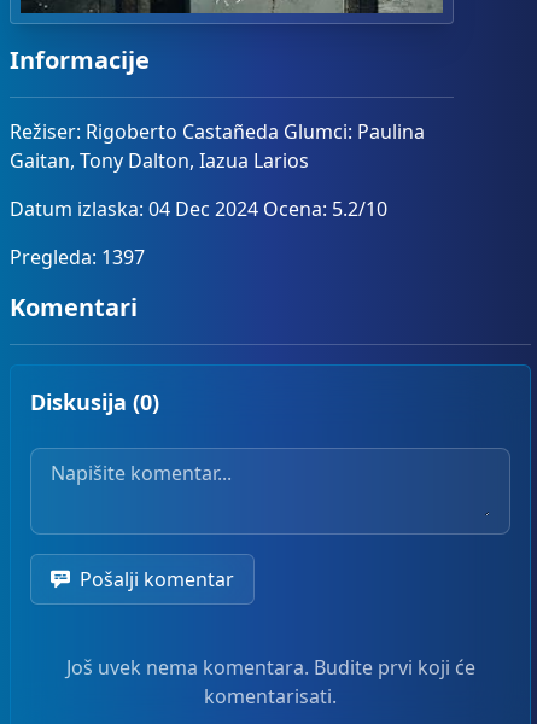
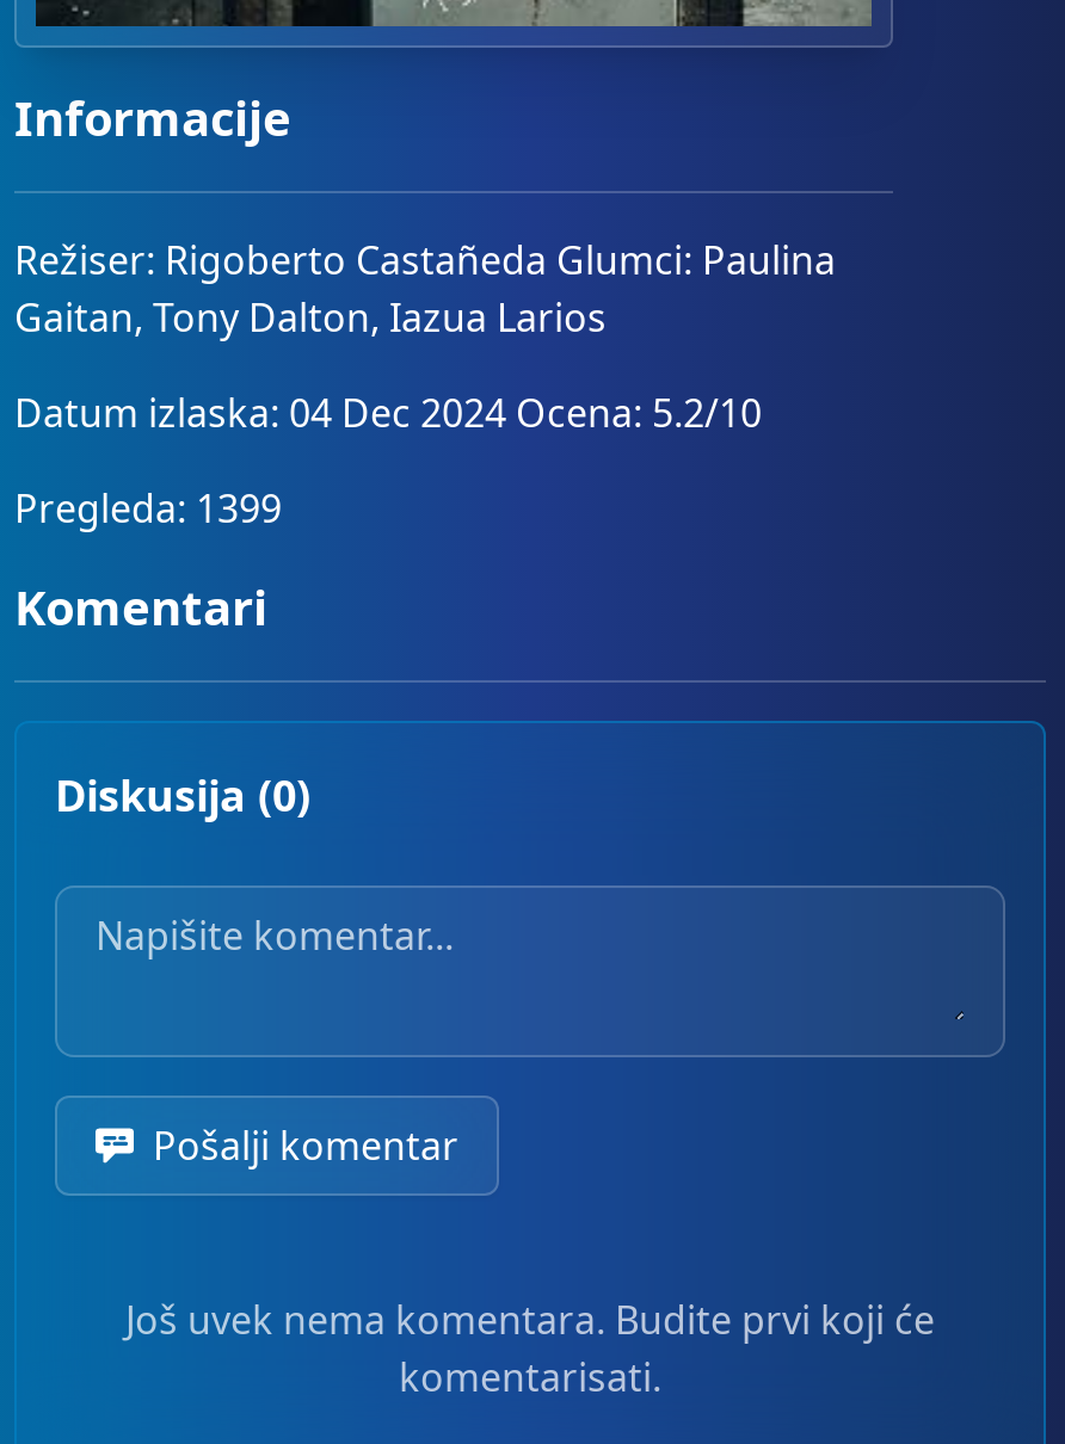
- Pregleda: 1397
+ Pregleda: 1399
